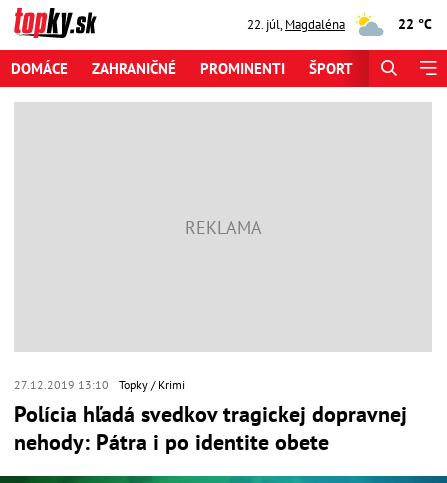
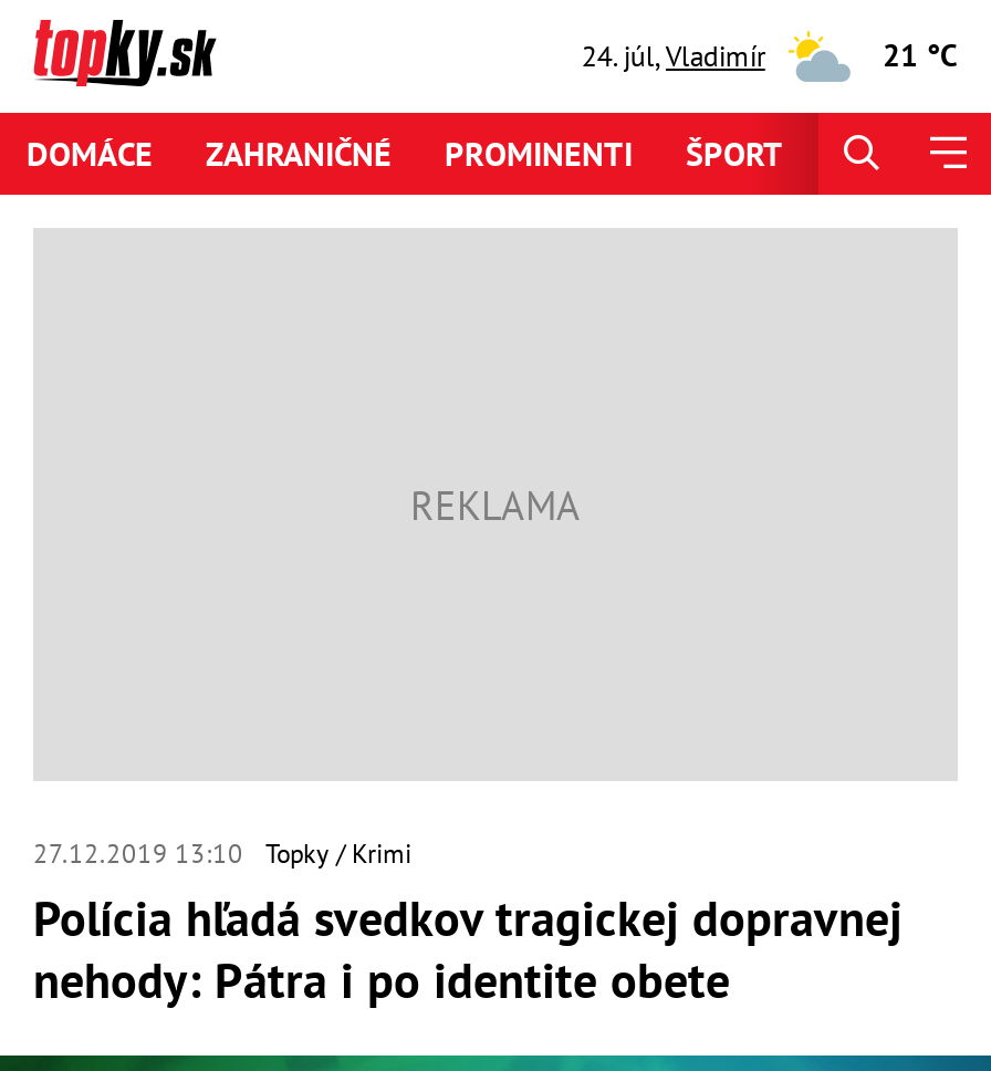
- 22. júl, Magdaléna
+ 24. júl, Vladimír

- 22 °C
+ 21 °C
